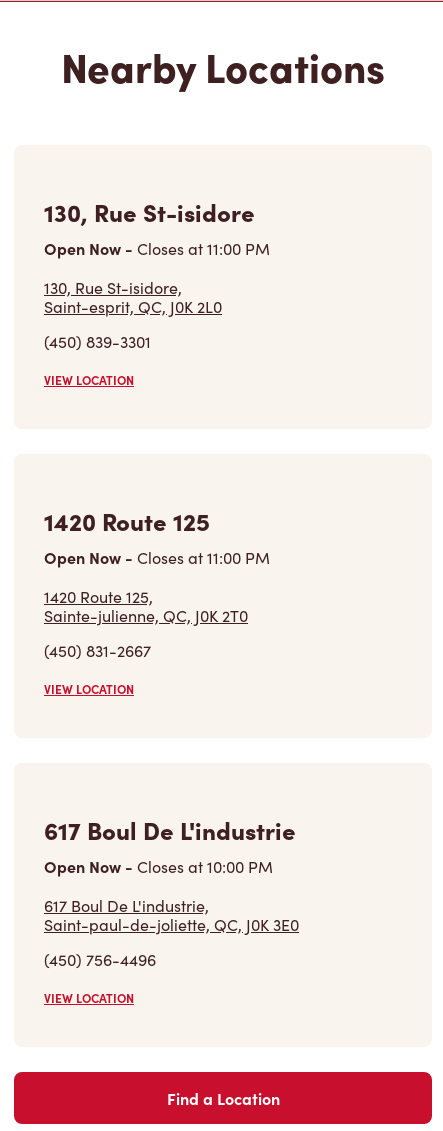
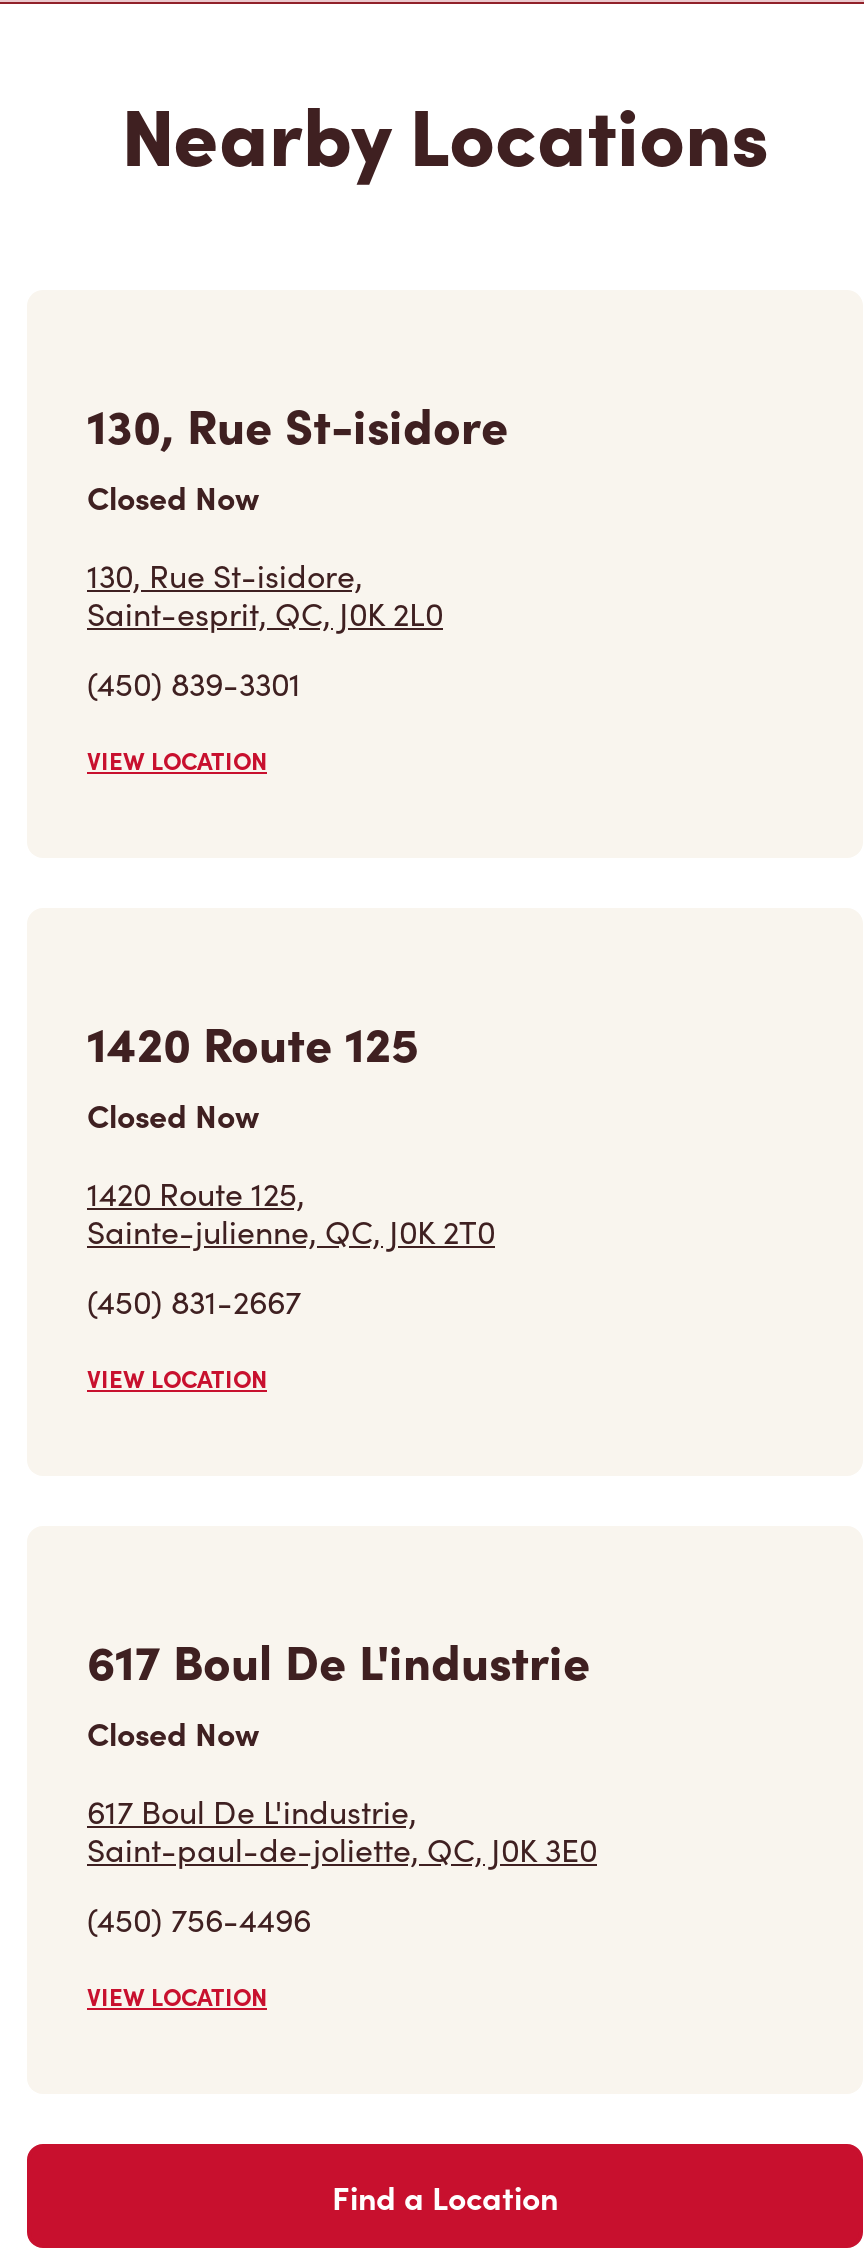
- Open Now - Closes at 11:00 PM
+ Closed Now

- Open Now - Closes at 11:00 PM
+ Closed Now

- Open Now - Closes at 10:00 PM
+ Closed Now
